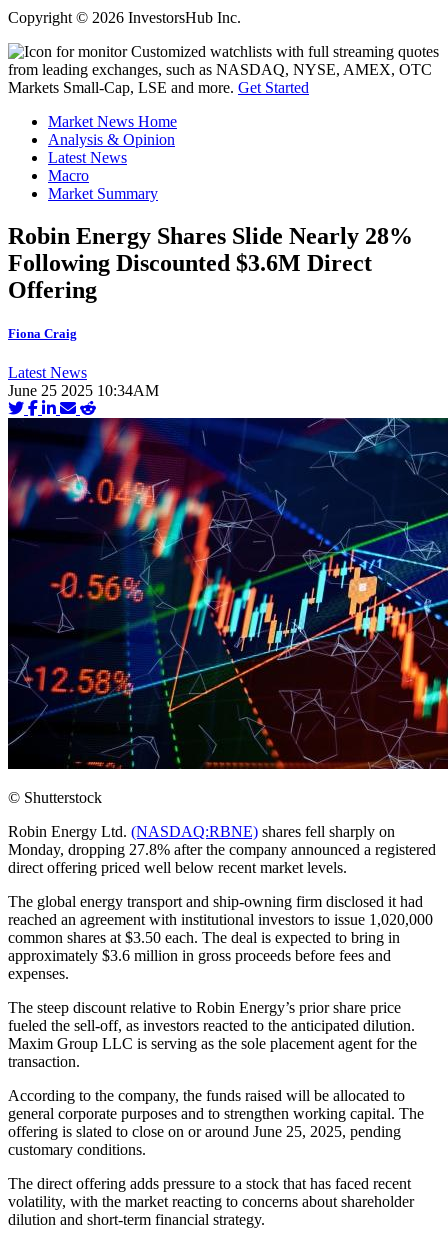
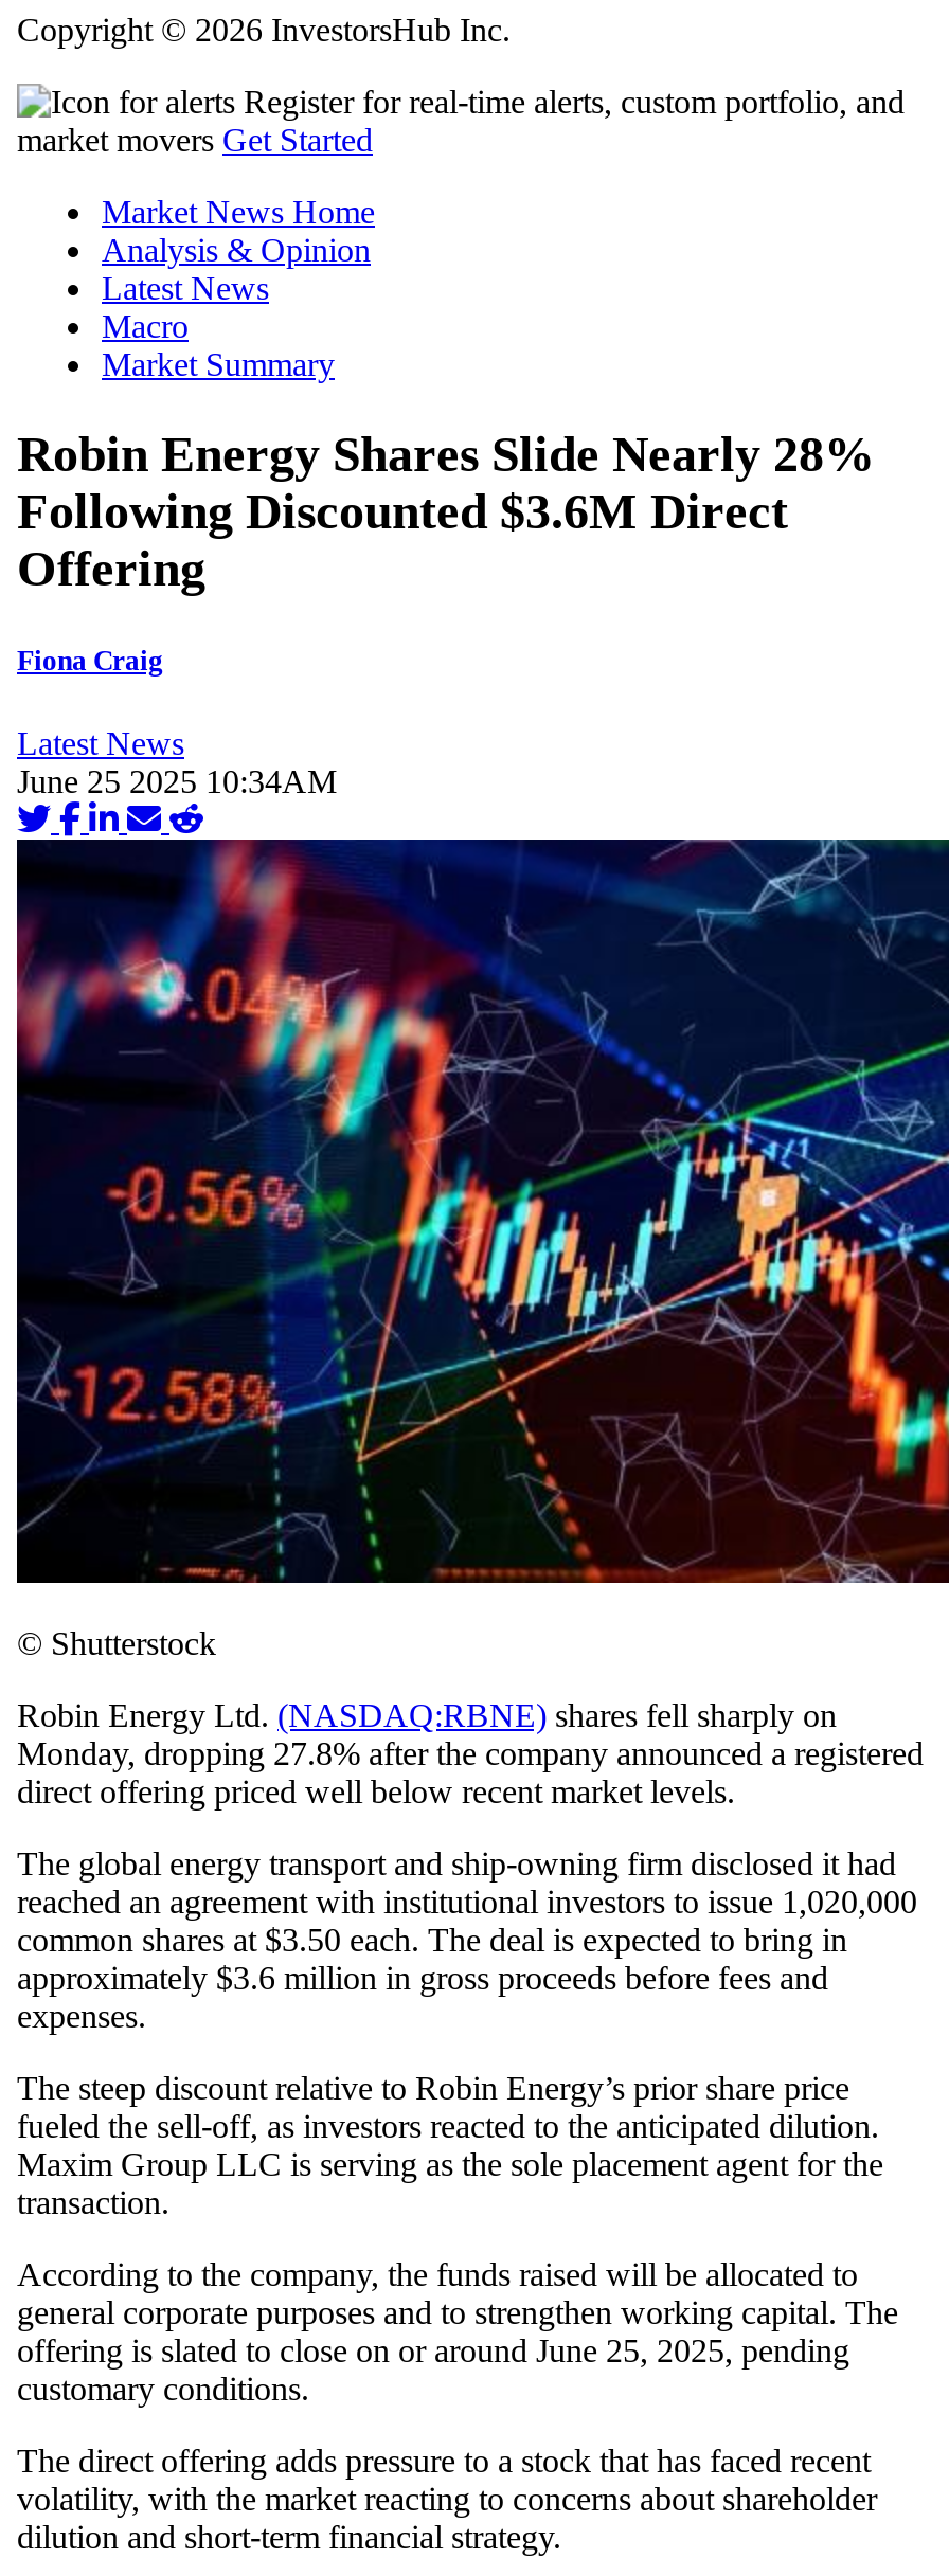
- Customized watchlists with full streaming quotes
- from leading exchanges, such as NASDAQ, NYSE, AMEX, OTC
- Markets Small-Cap, LSE and more. Get Started
+ Register for real-time alerts, custom portfolio, and
+ market movers Get Started
